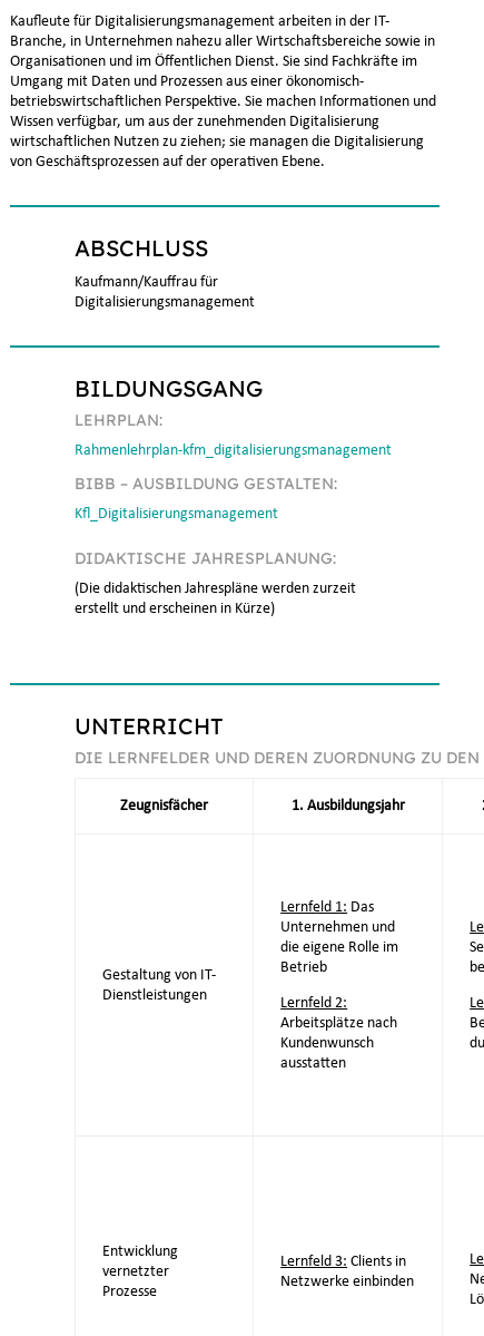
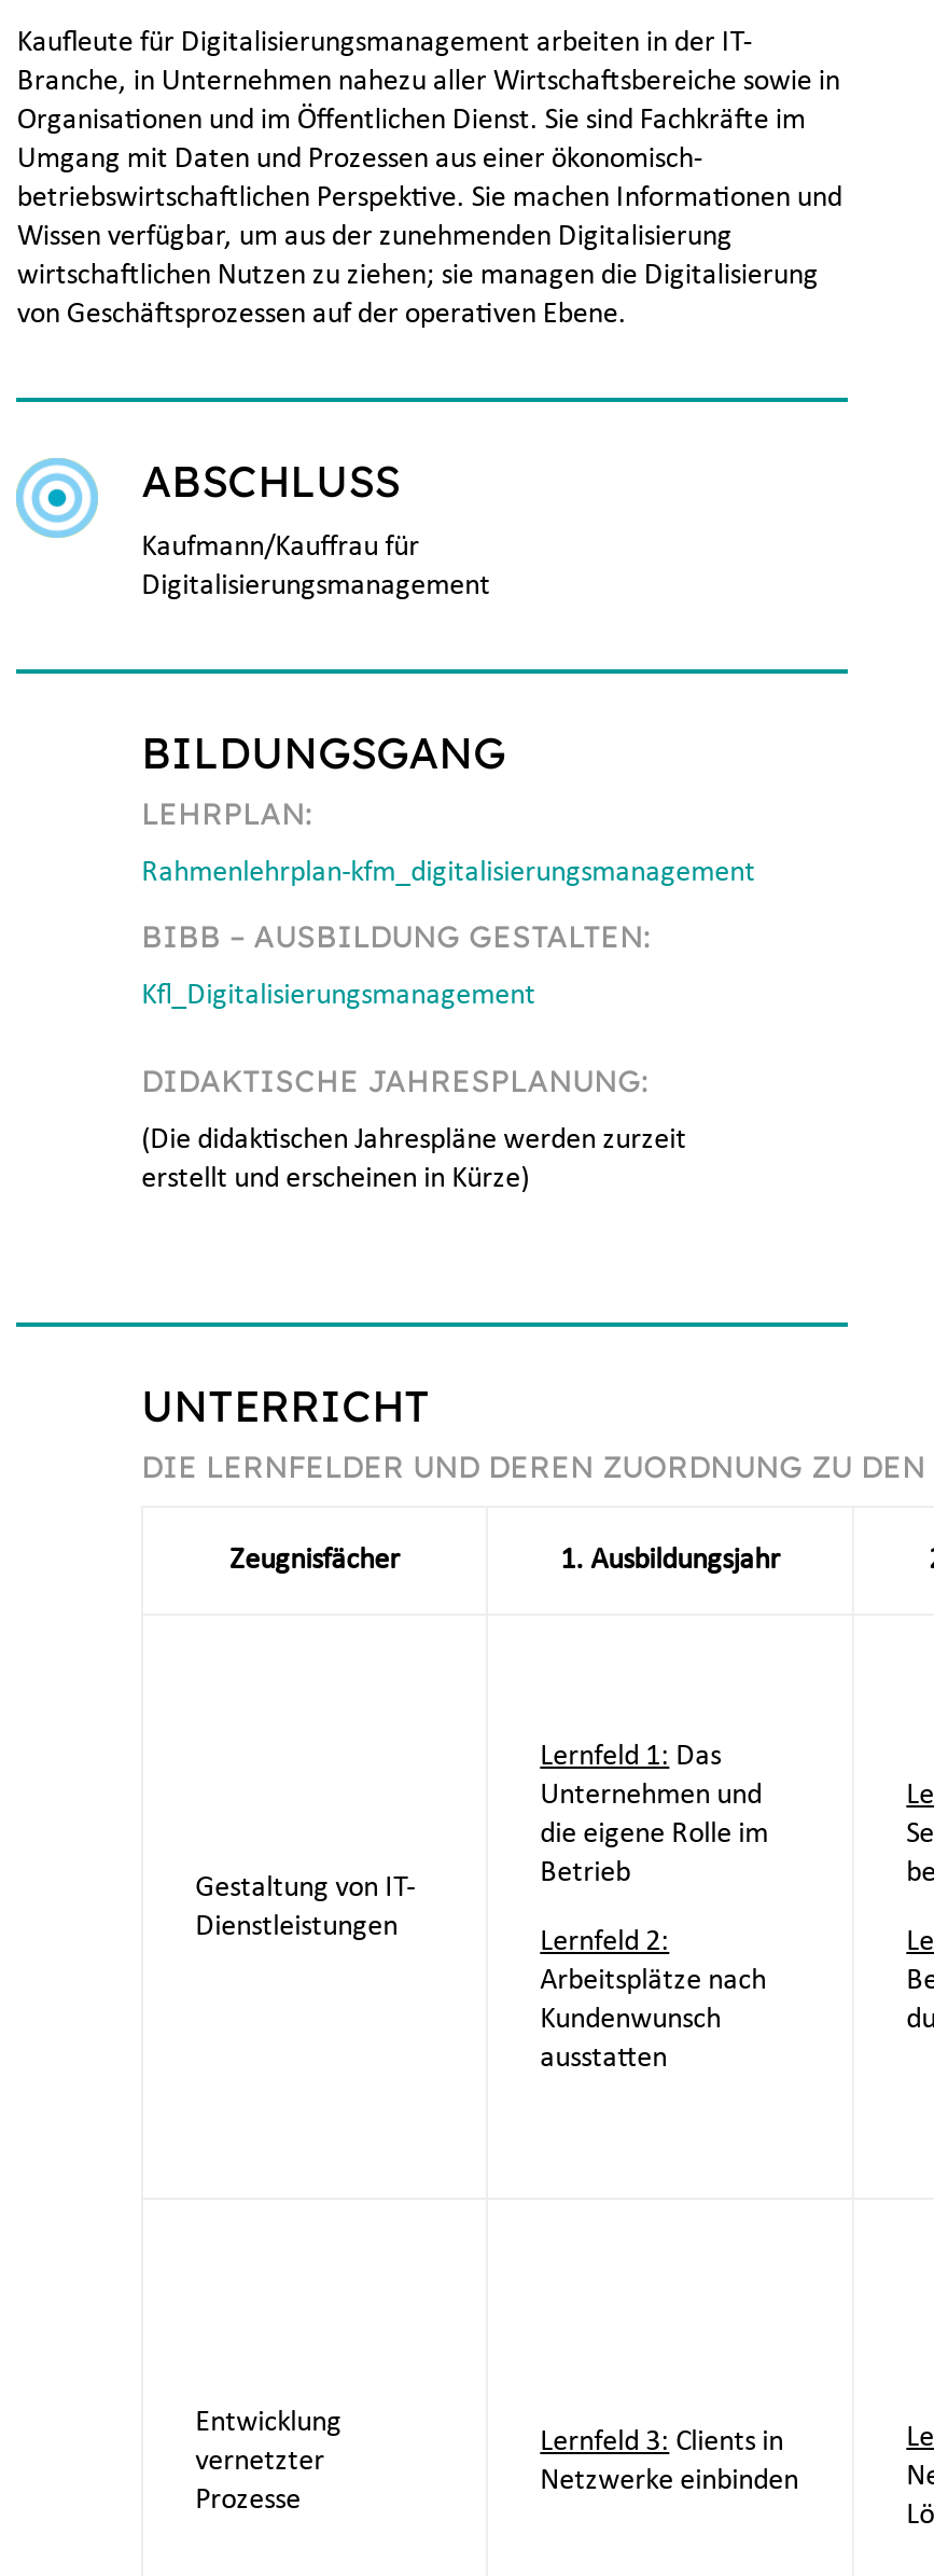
+ [image]
